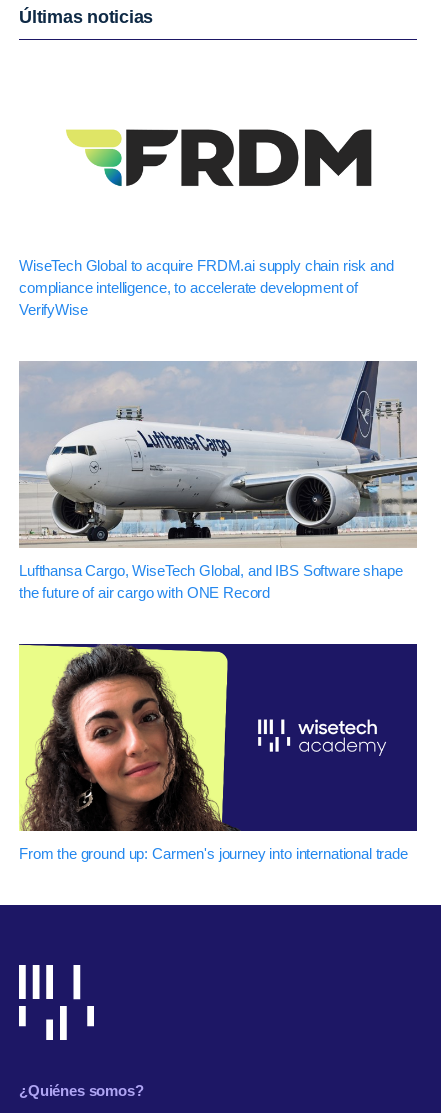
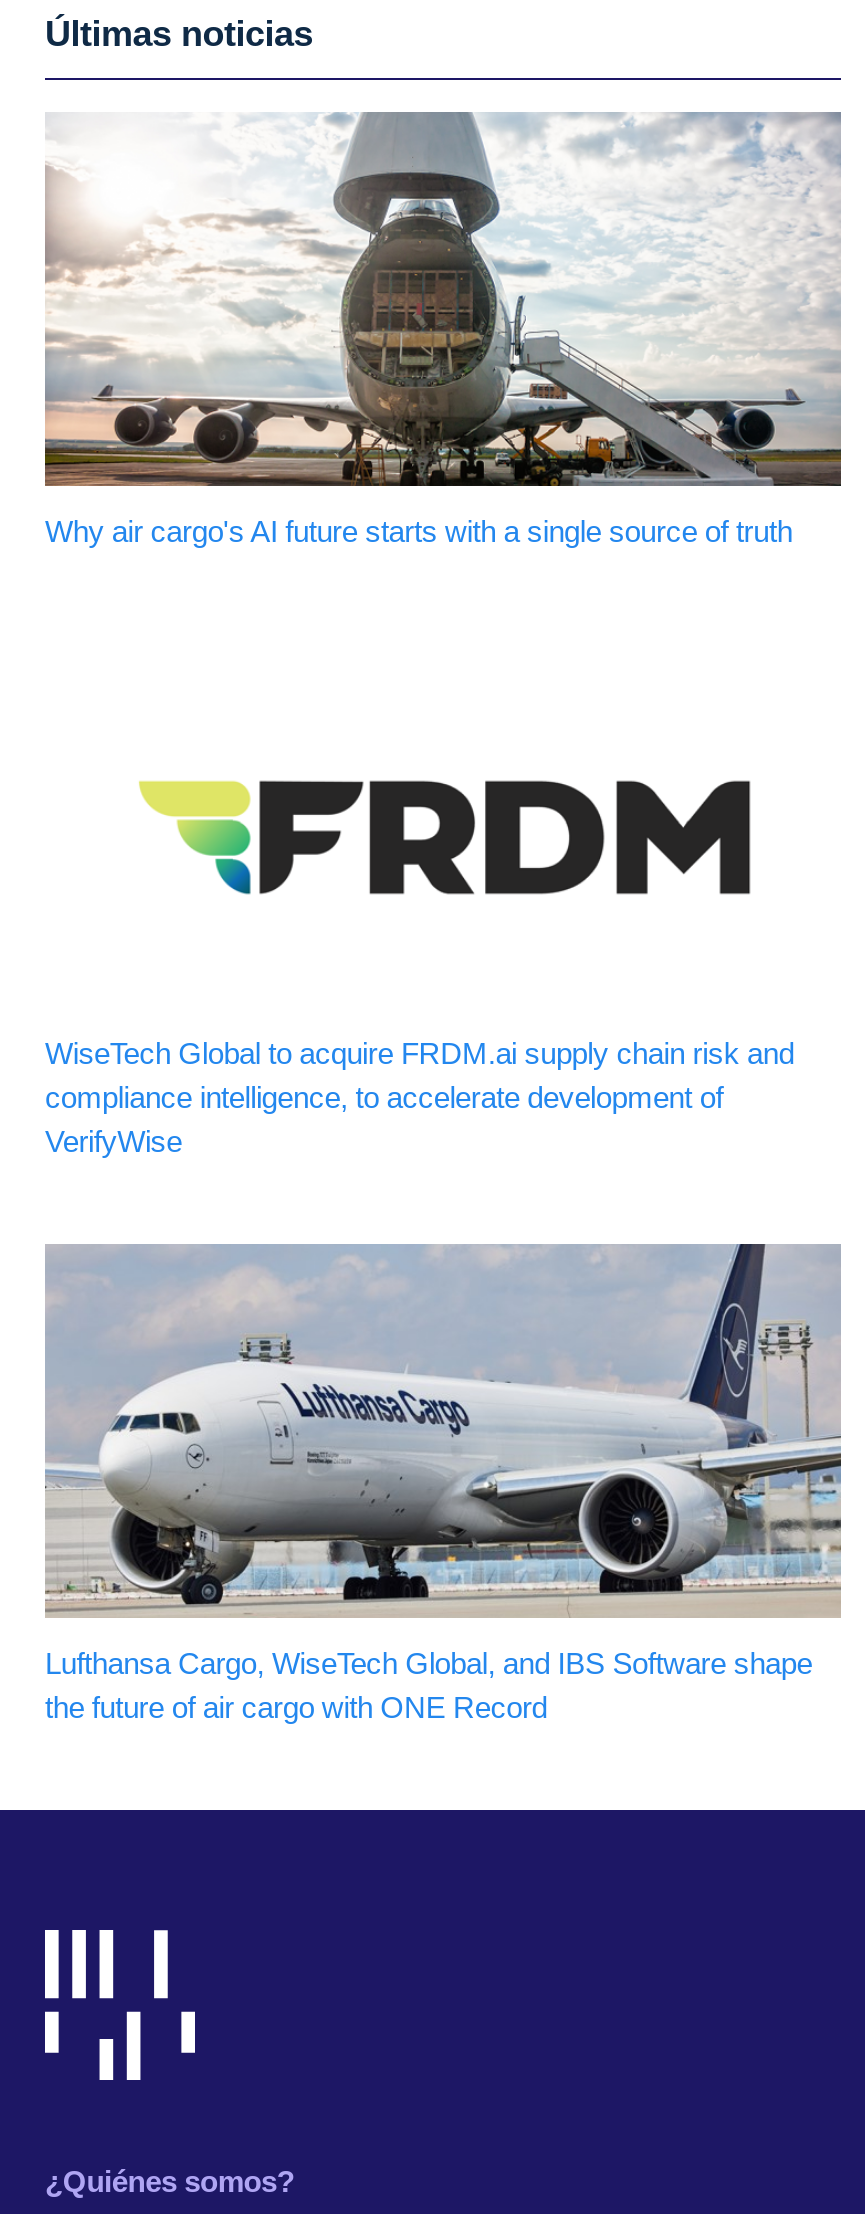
+ [image]
+ Why air cargo's AI future starts with a single source of truth

moved down: [image]

moved down: [image] | WiseTech Global to acquire FRDM.ai supply chain risk and | compliance intelligence, to accelerate development of | VerifyWise | Lufthansa Cargo, WiseTech Global, and IBS Software shape | the future of air cargo with ONE Record

- [image]
- From the ground up: Carmen's journey into international trade
